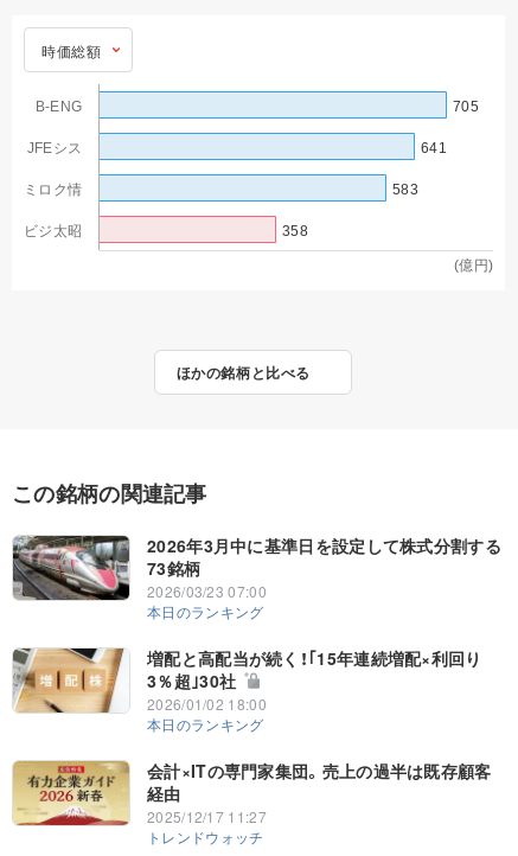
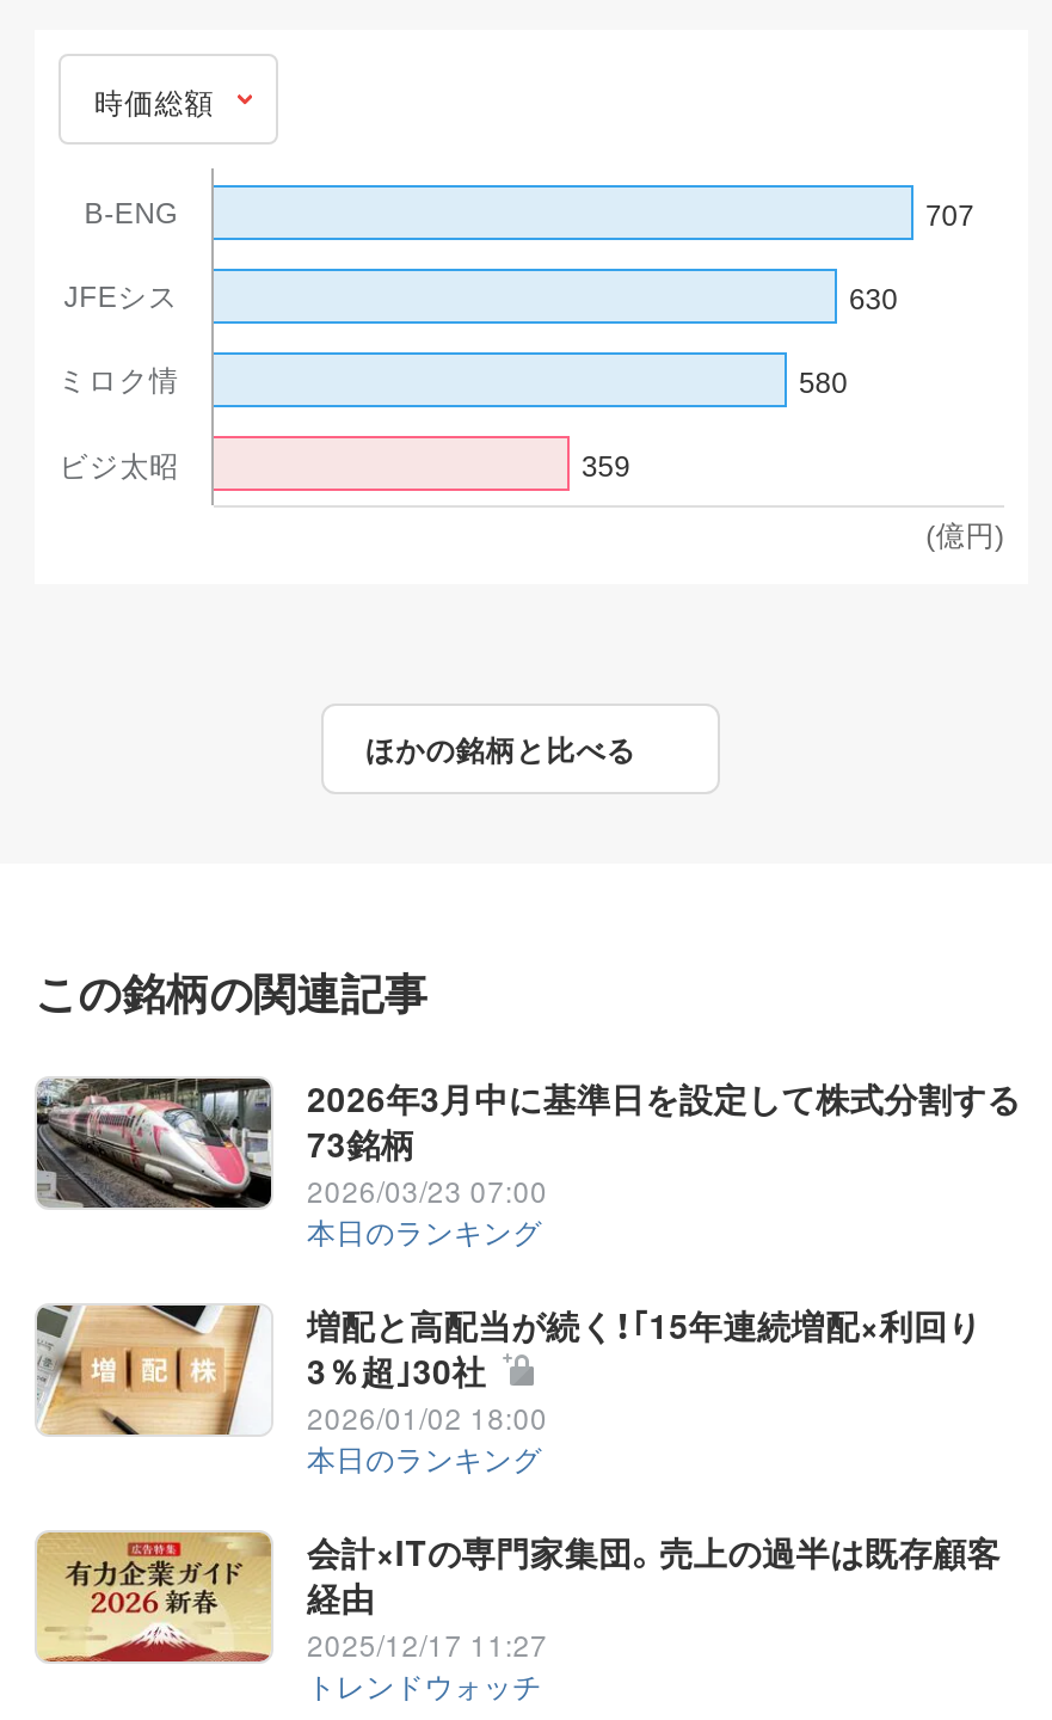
- 705
+ 707

- 641
+ 630

- 583
+ 580

- 358
+ 359
